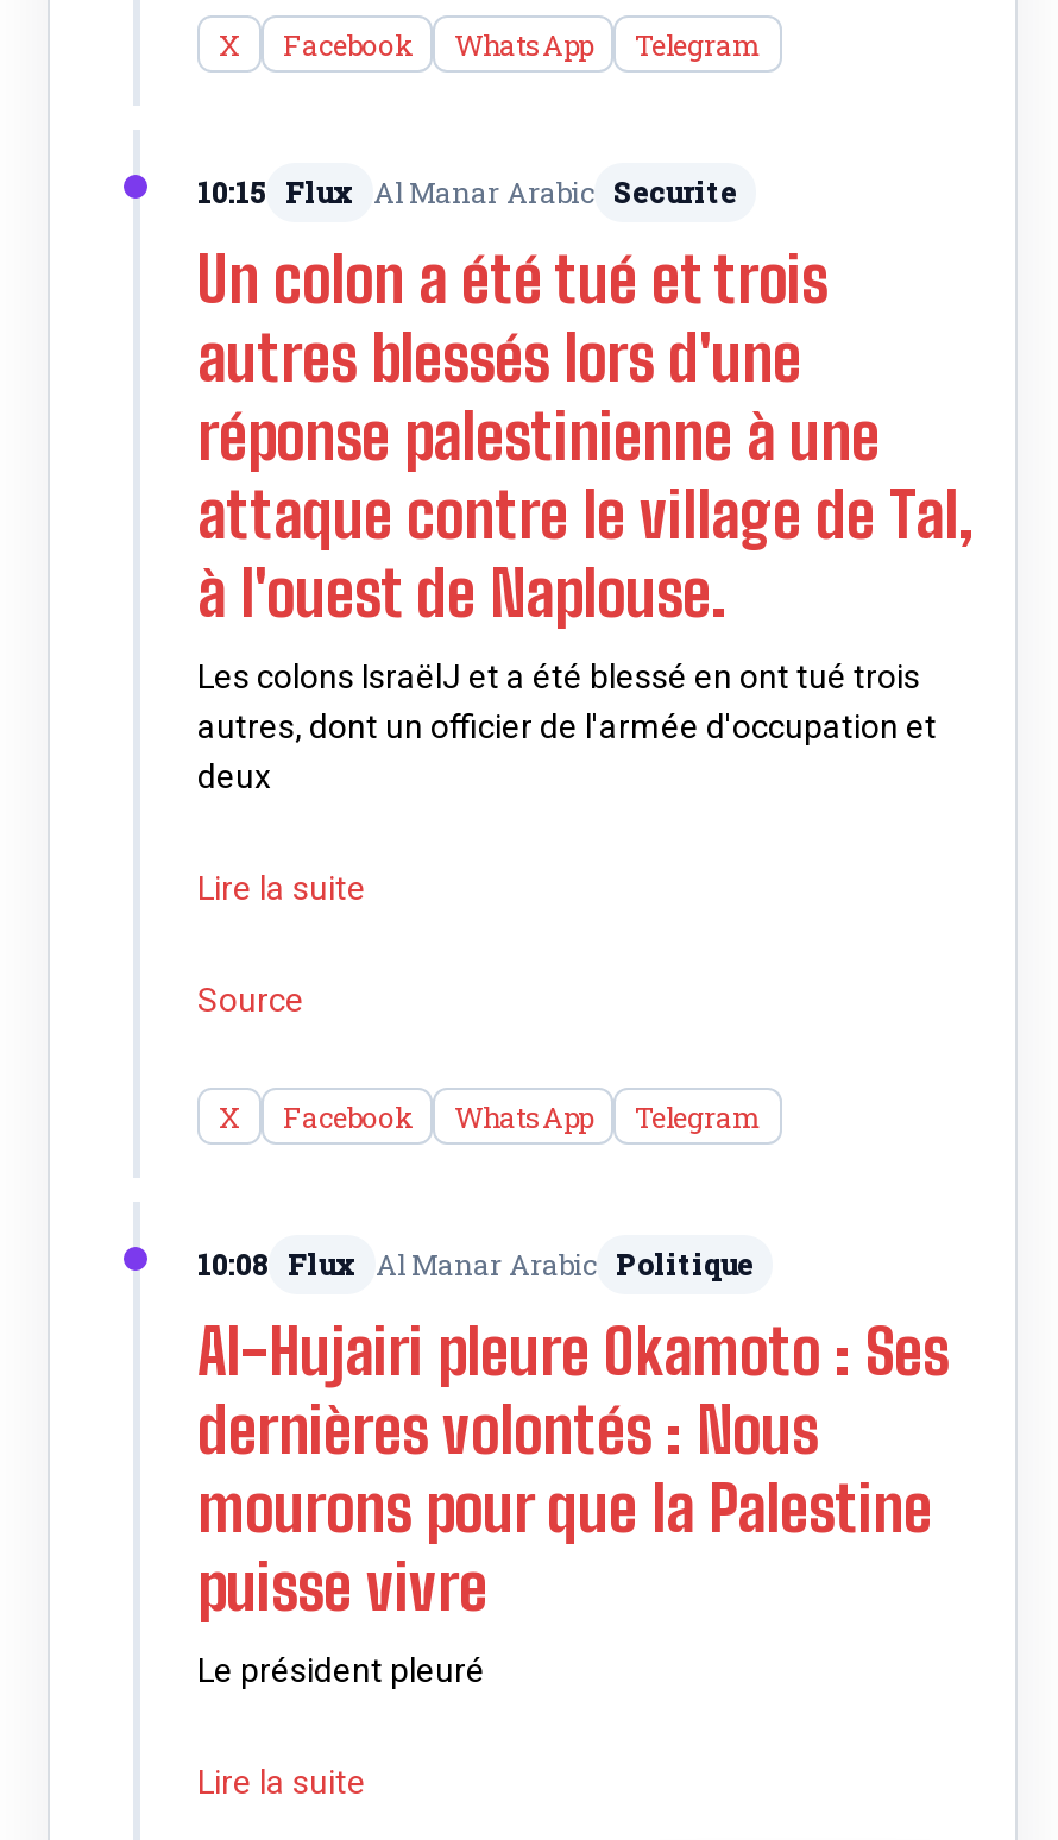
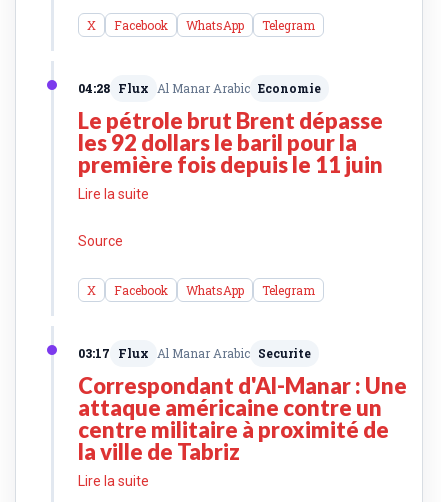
- 10:15 Flux Al Manar Arabic Securite
- Un colon a été tué et trois
- autres blessés lors d'une
- réponse palestinienne à une
- attaque contre le village de Tal,
- à l'ouest de Naplouse.
- Les colons IsraëlJ et a été blessé en ont tué trois
- autres, dont un officier de l'armée d'occupation et
- deux
+ 04:28 Flux Al Manar Arabic Economie
+ Le pétrole brut Brent dépasse
+ les 92 dollars le baril pour la
+ première fois depuis le 11 juin

- 10:08 Flux Al Manar Arabic Politique
- Al-Hujairi pleure Okamoto : Ses
- dernières volontés : Nous
- mourons pour que la Palestine
- puisse vivre
- Le président pleuré
+ 03:17 Flux Al Manar Arabic Securite
+ Correspondant d'Al-Manar : Une
+ attaque américaine contre un
+ centre militaire à proximité de
+ la ville de Tabriz
